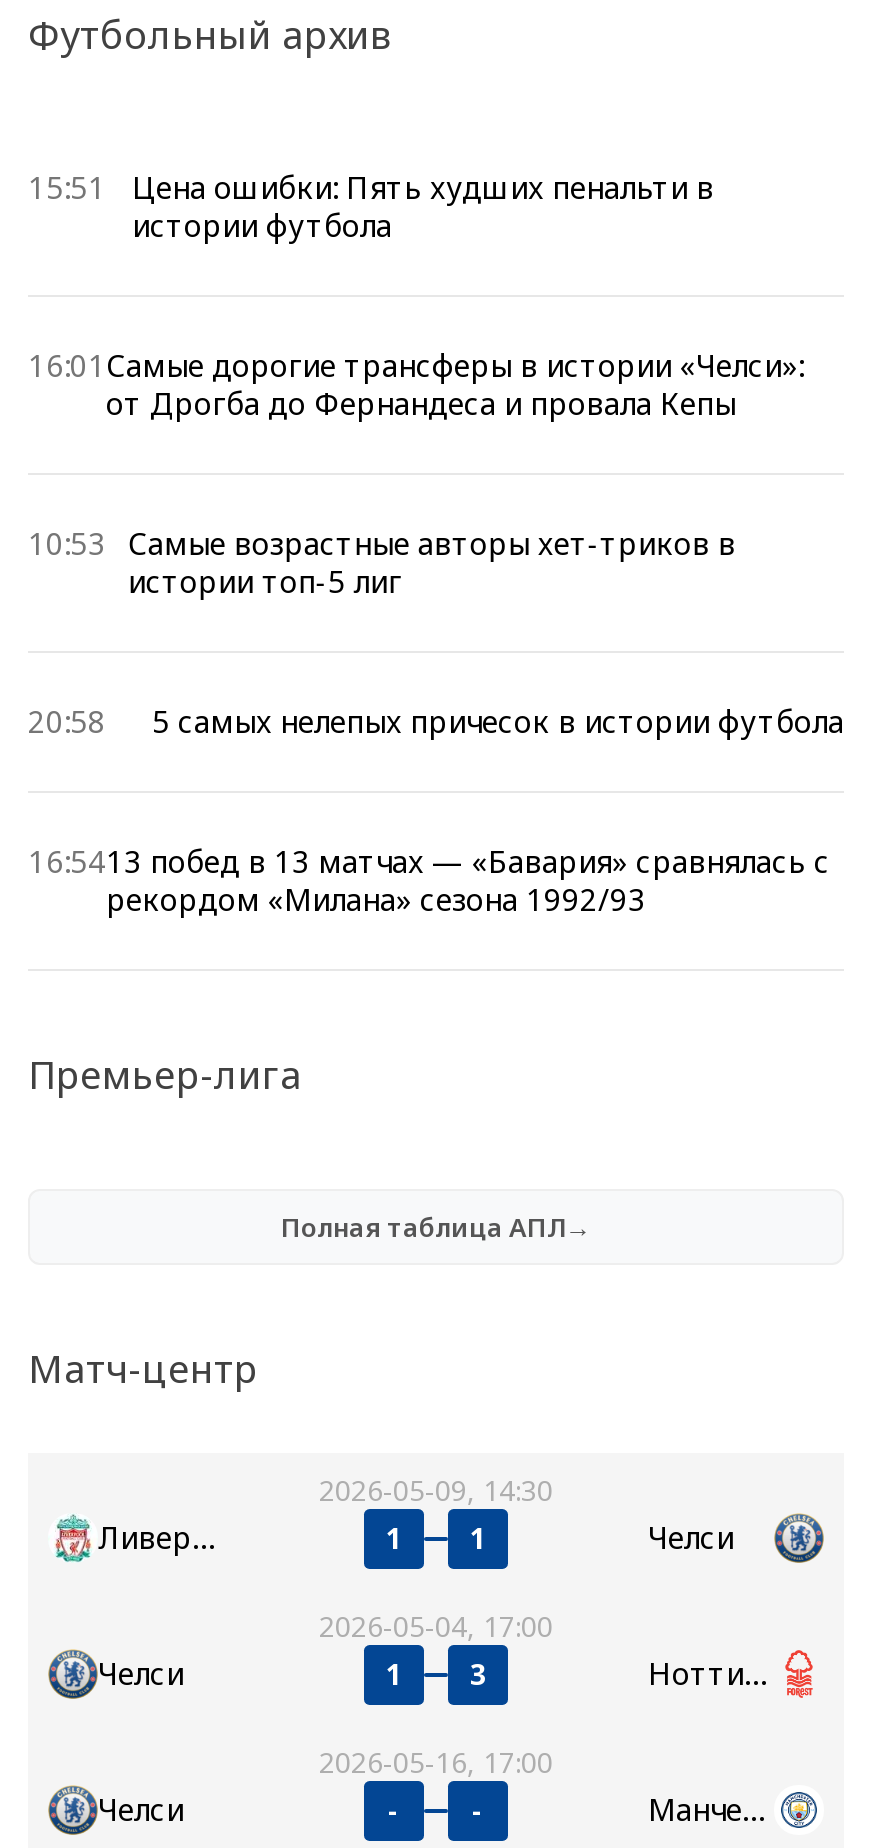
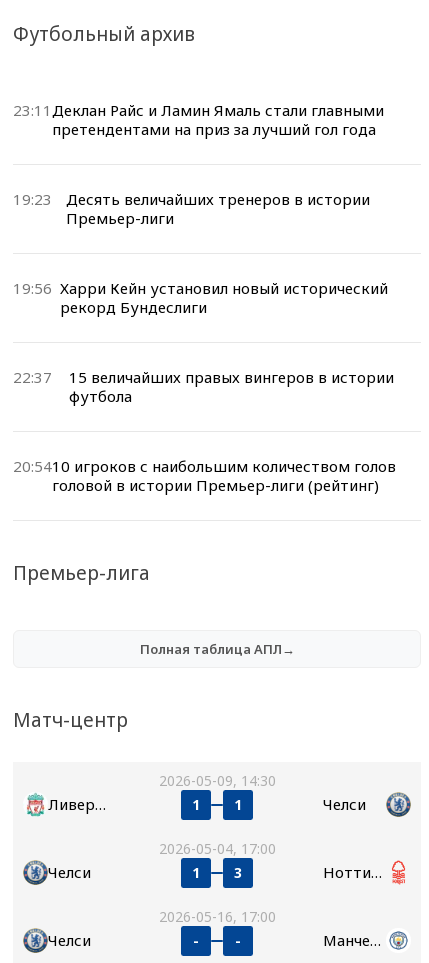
- 15:51
- Цена ошибки: Пять худших пенальти в
- истории футбола
+ 23:11 Деклан Райс и Ламин Ямаль стали главными
+ претендентами на приз за лучший гол года

- 16:01 Самые дорогие трансферы в истории «Челси»:
- от Дрогба до Фернандеса и провала Кепы
+ 19:23
+ Десять величайших тренеров в истории
+ Премьер-лиги

- 10:53 Самые возрастные авторы хет-триков в
- истории топ-5 лиг
+ 19:56 Харри Кейн установил новый исторический
+ рекорд Бундеслиги

- 20:58
- 5 самых нелепых причесок в истории футбола
+ 22:37
+ 15 величайших правых вингеров в истории
+ футбола

- 16:5413 побед в 13 матчах — «Бавария» сравнялась с
- рекордом «Милана» сезона 1992/93
+ 20:5410 игроков с наибольшим количеством голов
+ головой в истории Премьер-лиги (рейтинг)
